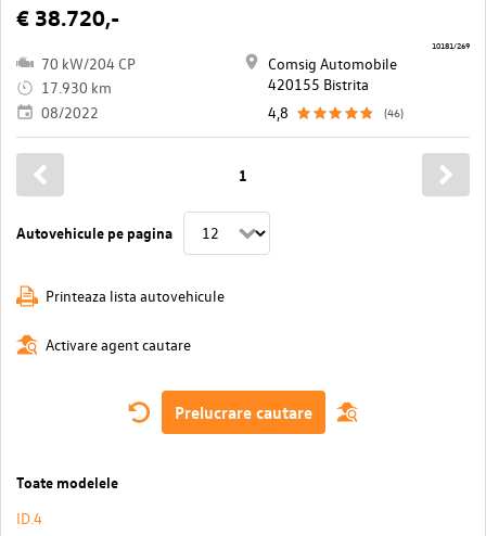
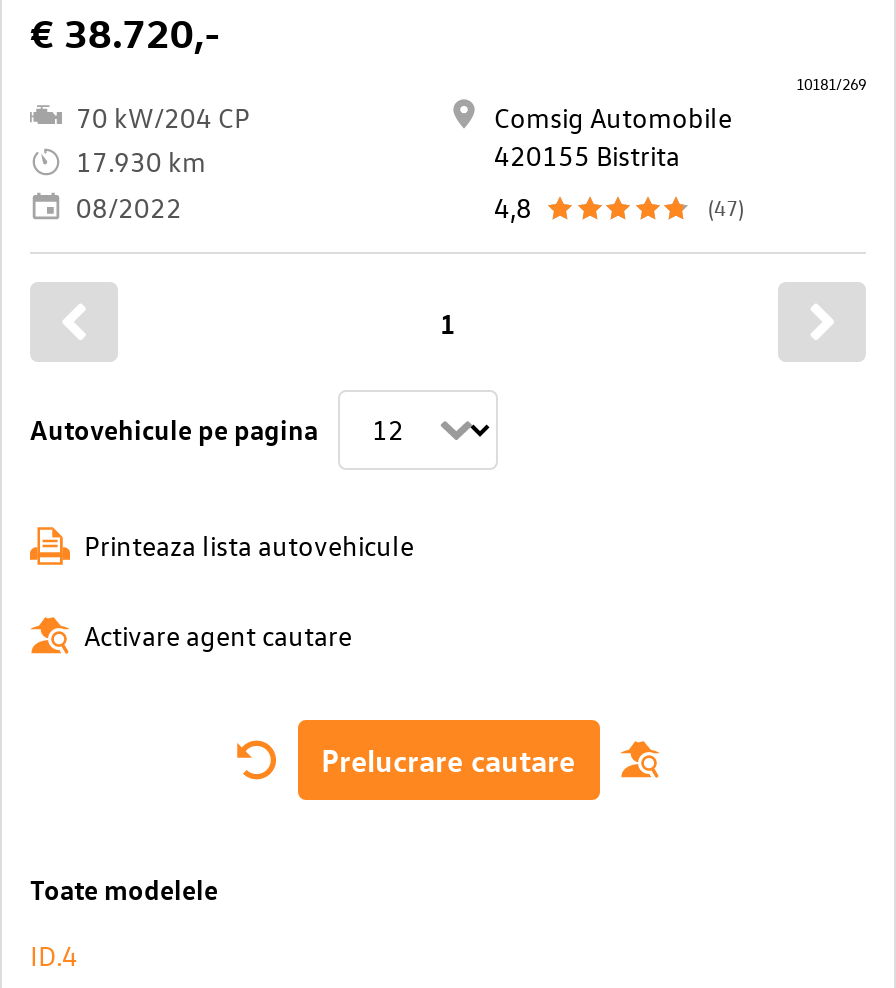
- (46)
+ (47)
